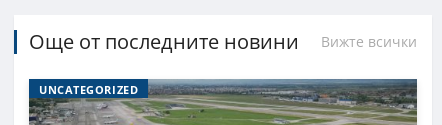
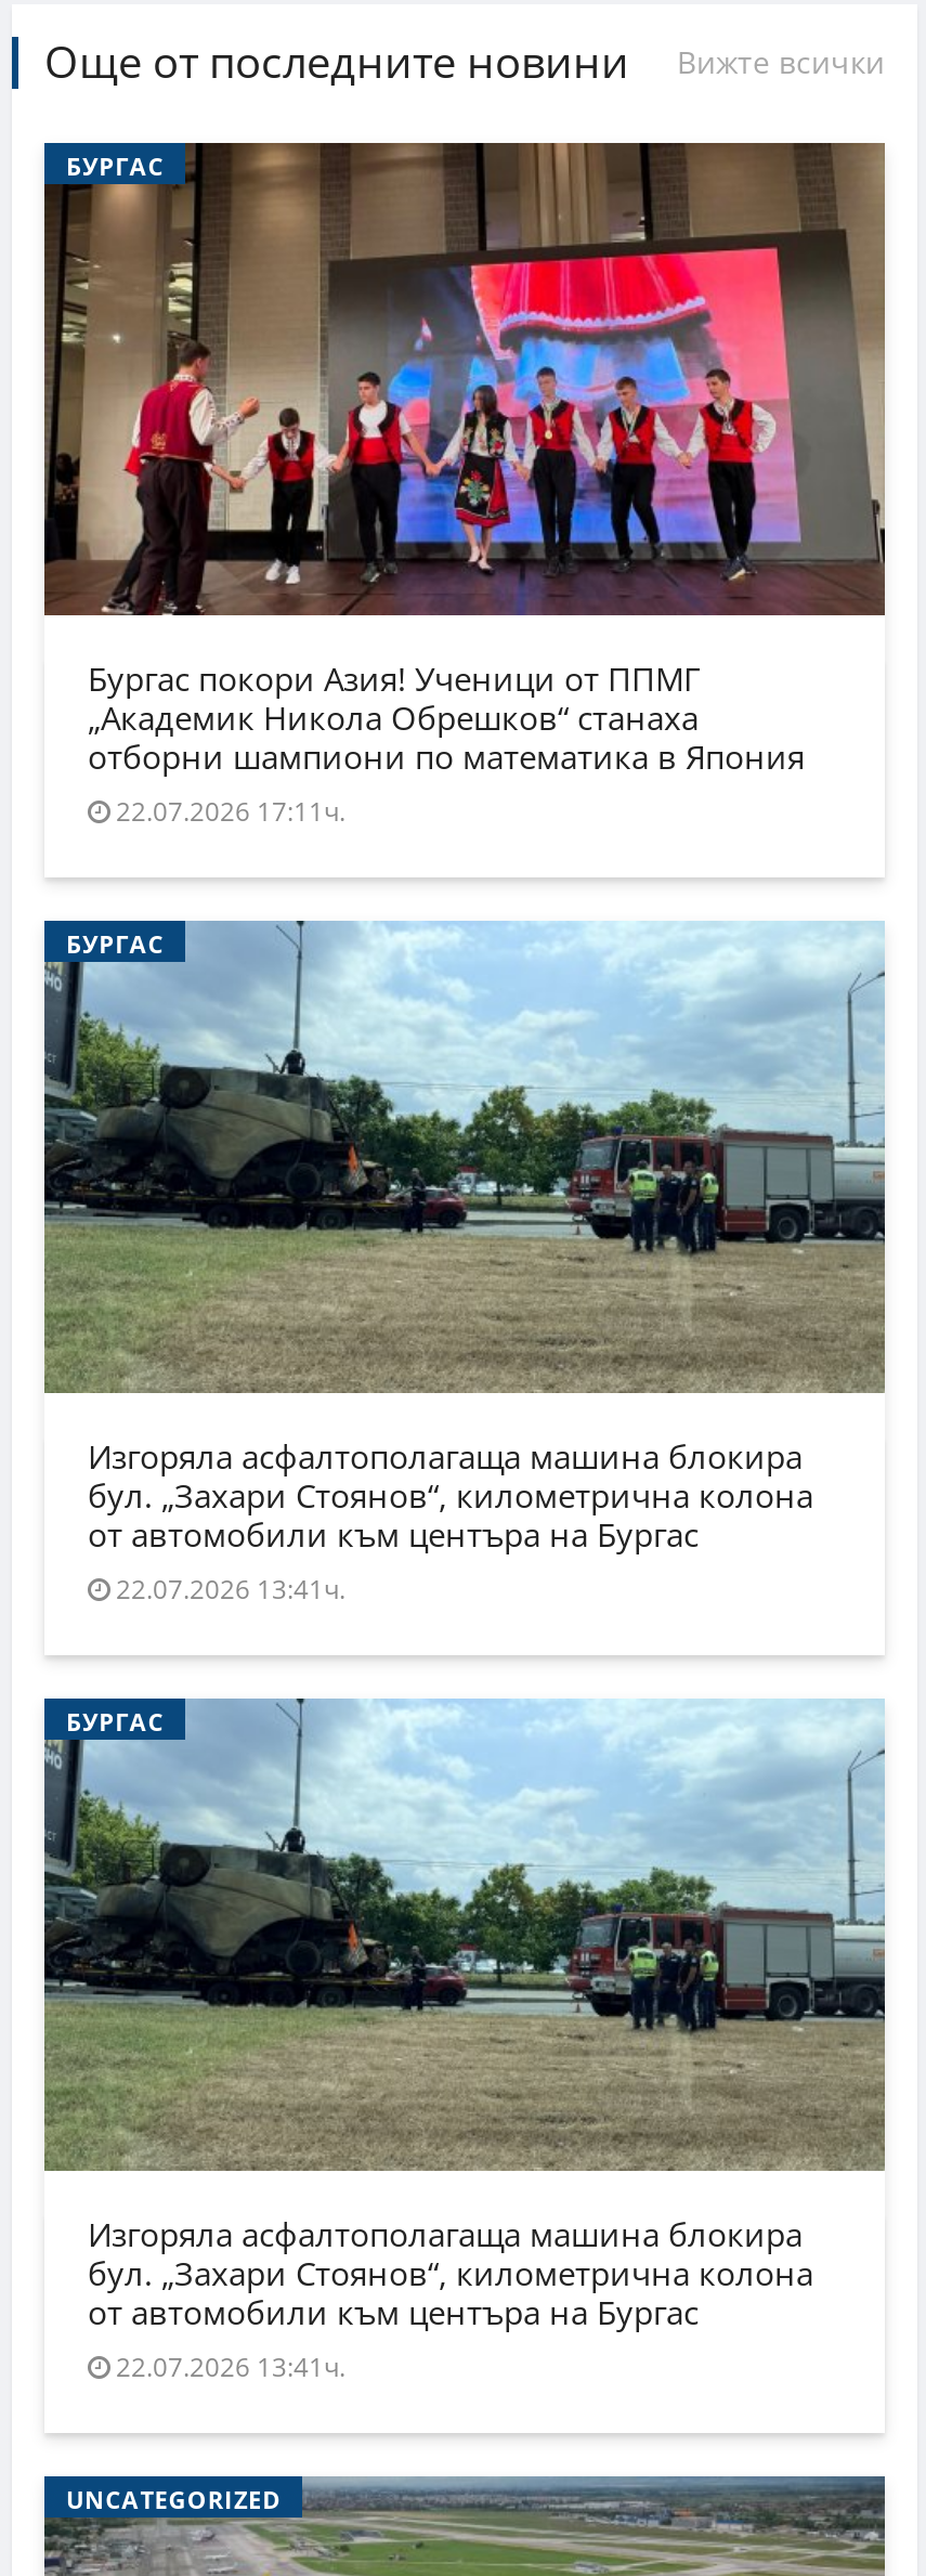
+ [image]
+ БУРГАС

+ [image]
+ БУРГАС

+ [image]
+ БУРГАС

+ Бургас покори Азия! Ученици от ППМГ
+ „Академик Никола Обрешков“ станаха
+ отборни шампиони по математика в Япония
+ 22.07.2026 17:11ч.

+ Изгоряла асфалтополагаща машина блокира
+ бул. „Захари Стоянов“, километрична колона
+ от автомобили към центъра на Бургас
+ 22.07.2026 13:41ч.

+ Изгоряла асфалтополагаща машина блокира
+ бул. „Захари Стоянов“, километрична колона
+ от автомобили към центъра на Бургас
+ 22.07.2026 13:41ч.
